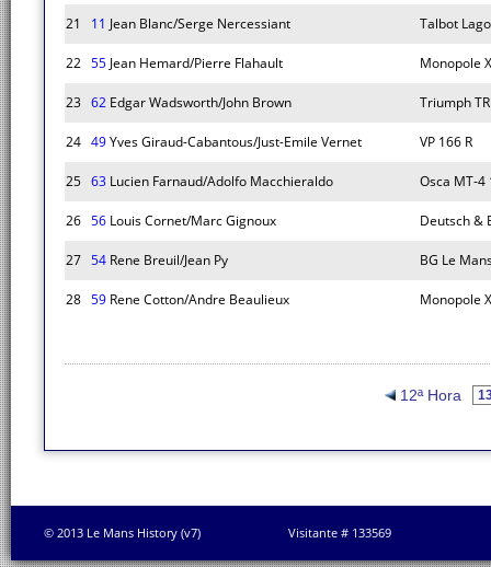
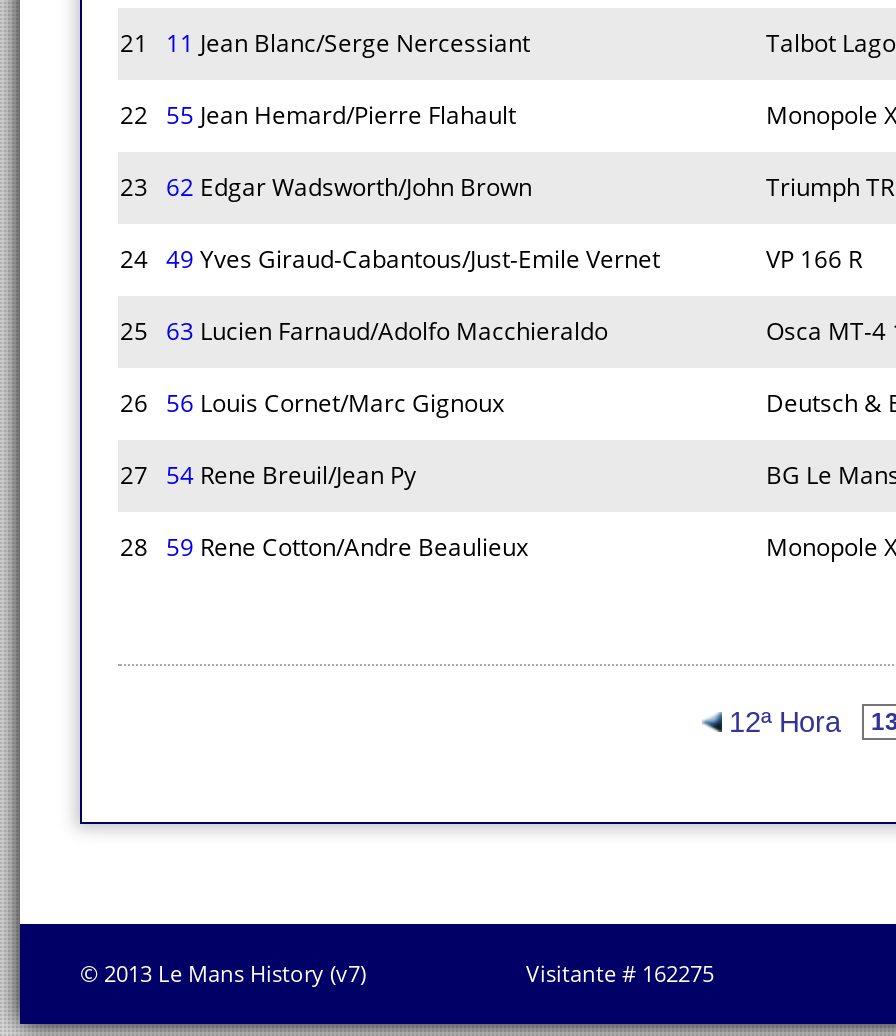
- Visitante # 133569
+ Visitante # 162275
